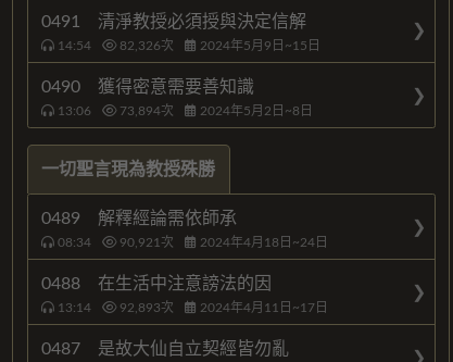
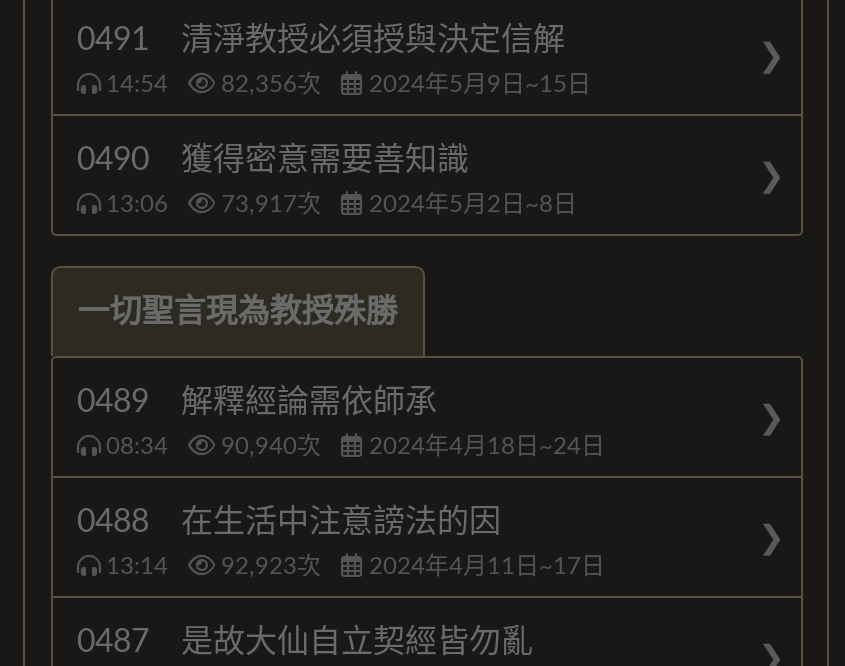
- 82,326次 2024年5月9日~15日
+ 82,356次 2024年5月9日~15日

- 73,894次 2024年5月2日~8日
+ 73,917次 2024年5月2日~8日

- 90,921次 2024年4月18日~24日
+ 90,940次 2024年4月18日~24日

- 92,893次 2024年4月11日~17日
+ 92,923次 2024年4月11日~17日
